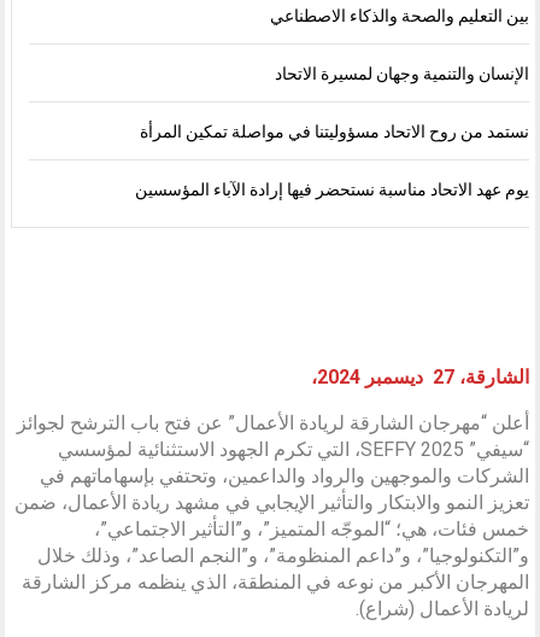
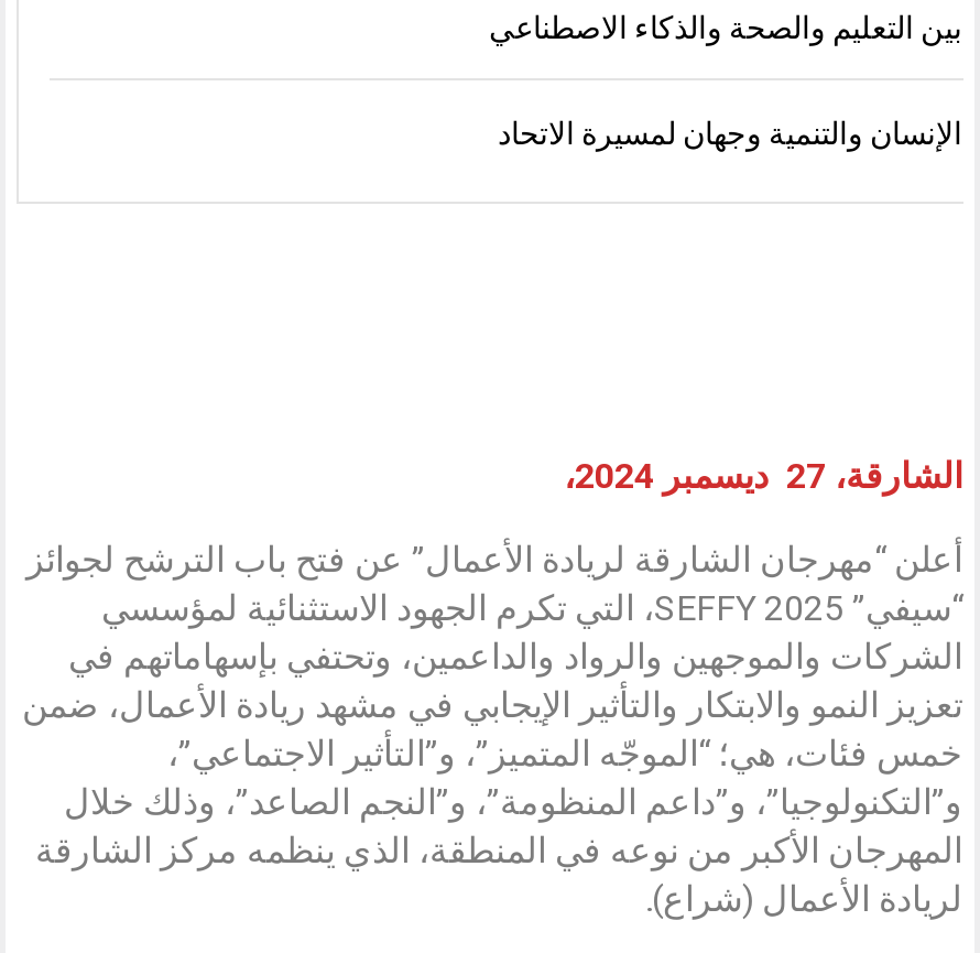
- نستمد من روح الاتحاد مسؤوليتنا في مواصلة تمكين المرأة
- يوم عهد الاتحاد مناسبة نستحضر فيها إرادة الآباء المؤسسين
